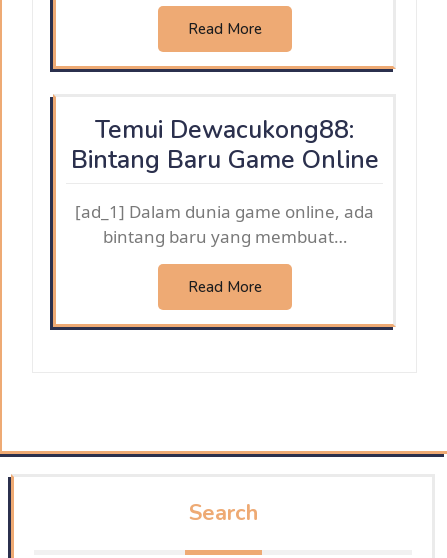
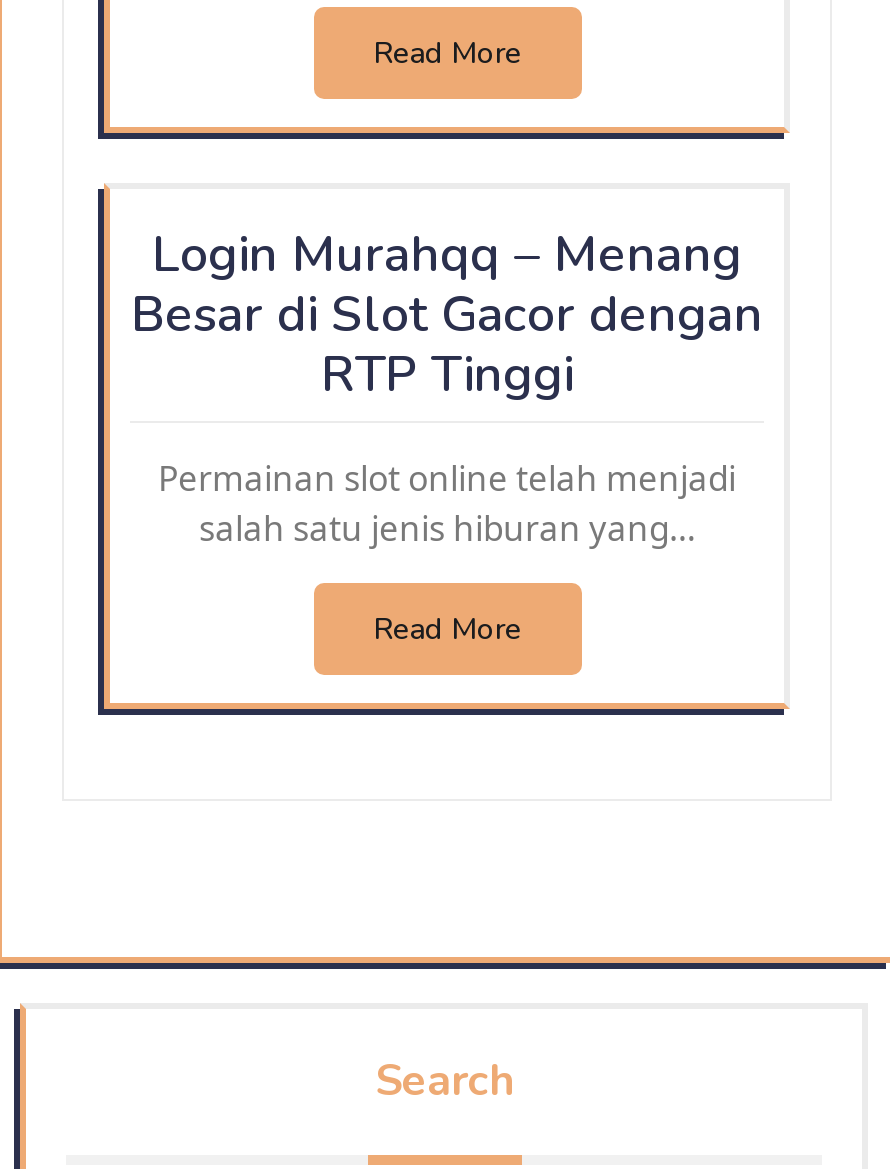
- Temui Dewacukong88:
- Bintang Baru Game Online
+ Login Murahqq – Menang
+ Besar di Slot Gacor dengan
+ RTP Tinggi

- [ad_1] Dalam dunia game online, ada
- bintang baru yang membuat…
+ Permainan slot online telah menjadi
+ salah satu jenis hiburan yang…
